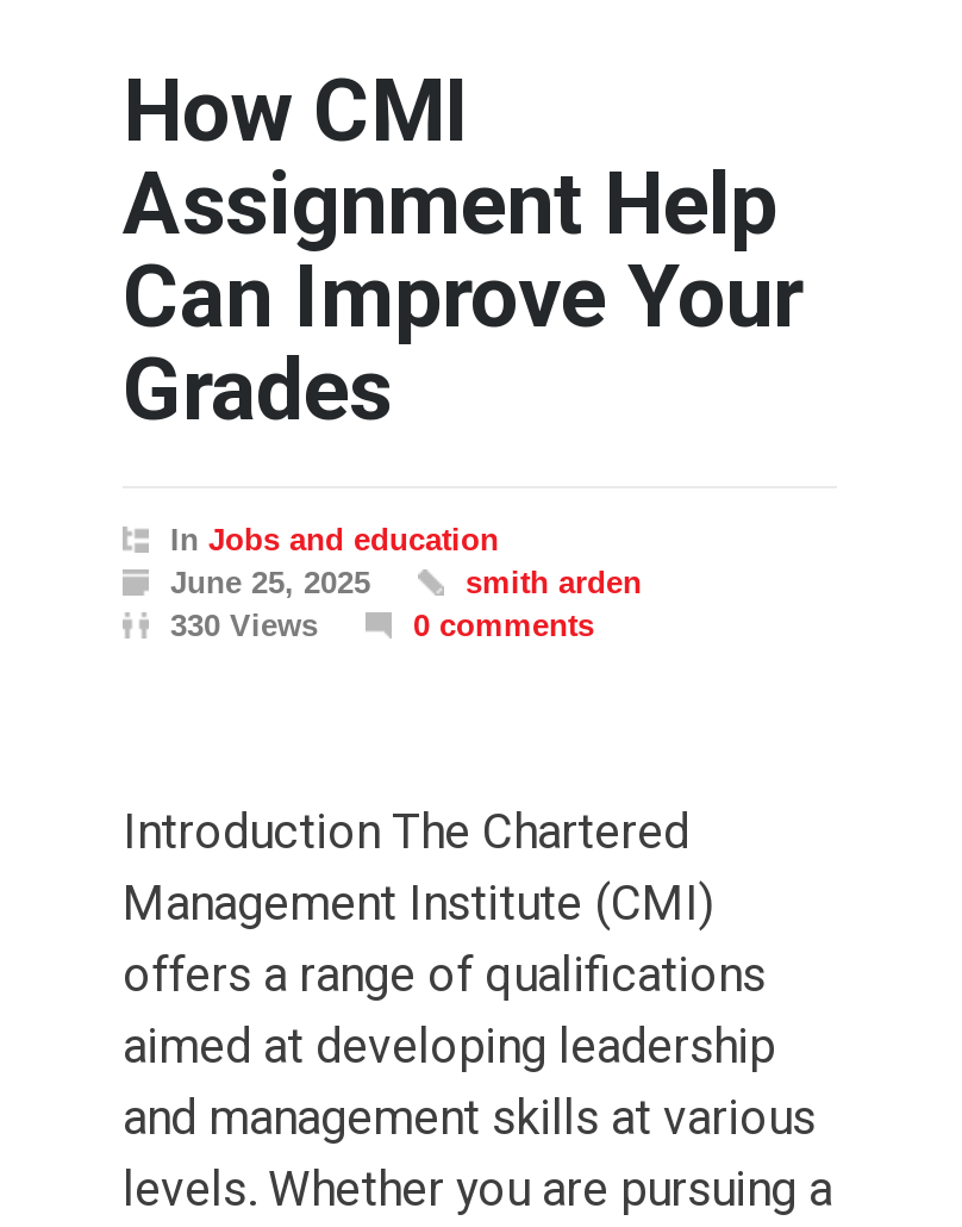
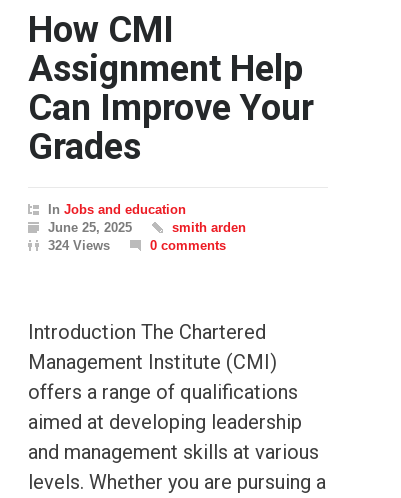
- 330 Views
+ 324 Views
